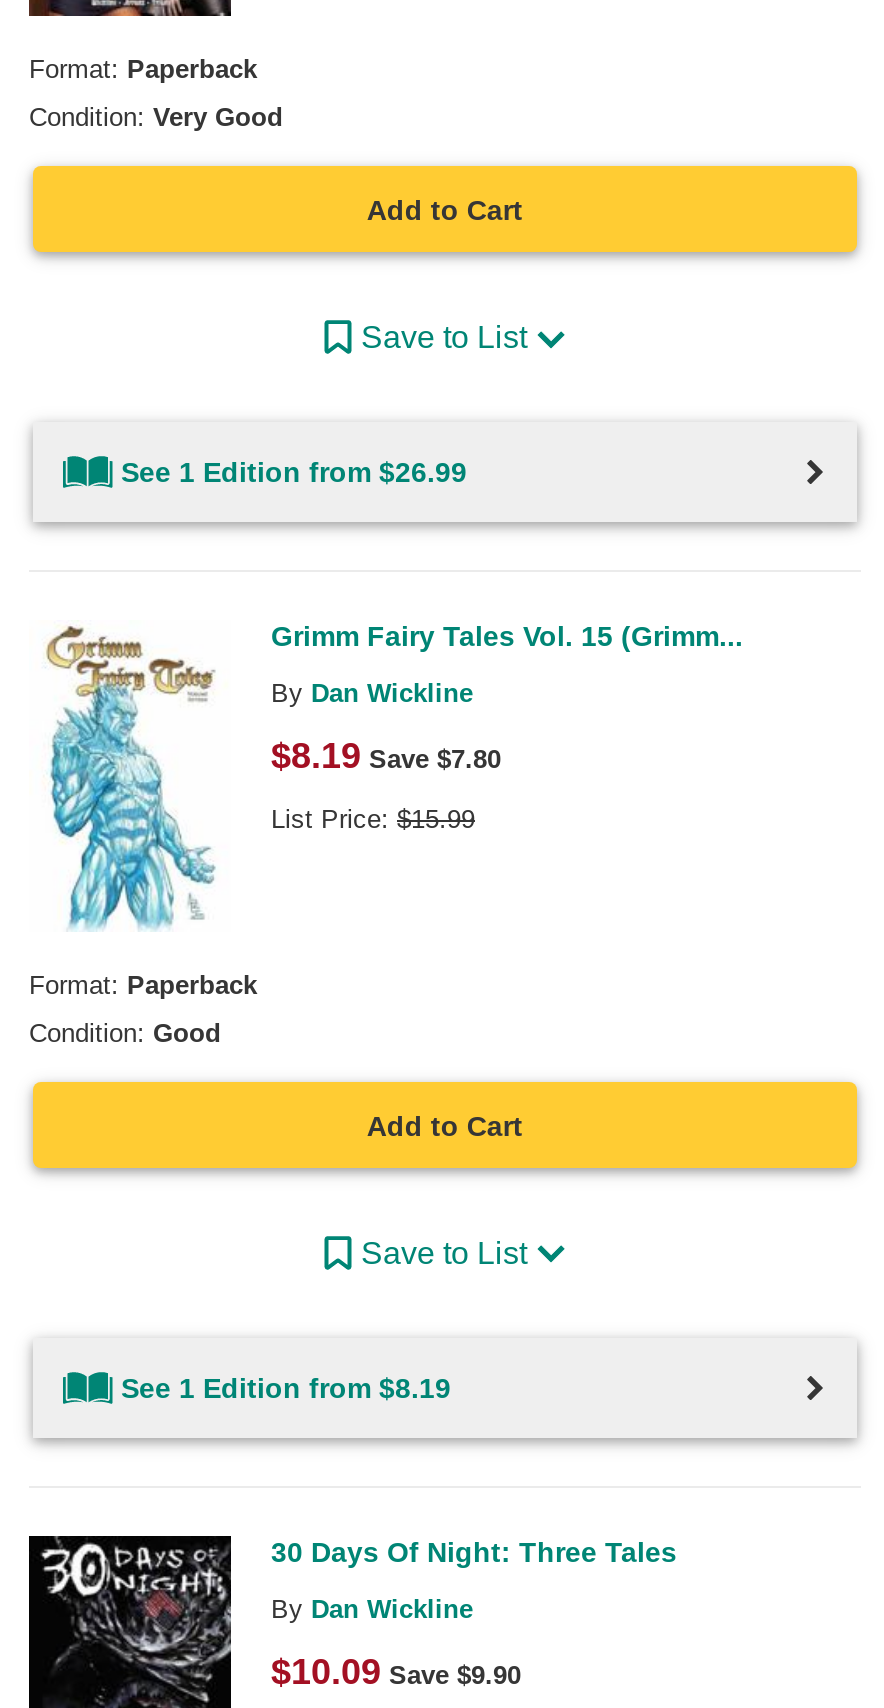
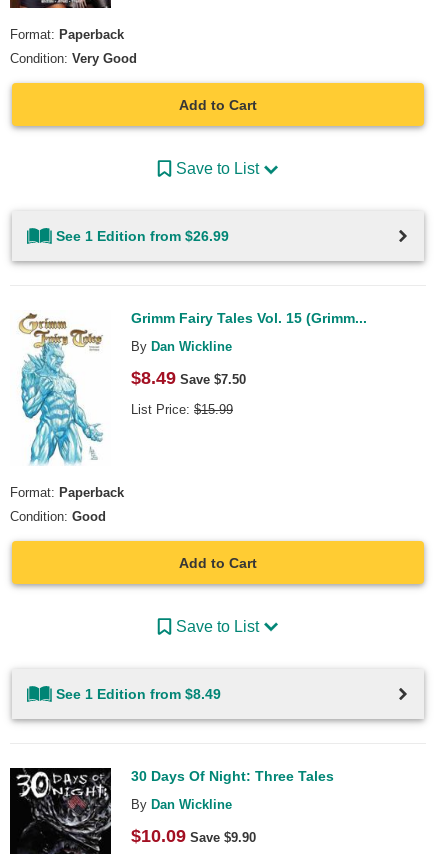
- $8.19 Save $7.80
+ $8.49 Save $7.50

- See 1 Edition from $8.19
+ See 1 Edition from $8.49
